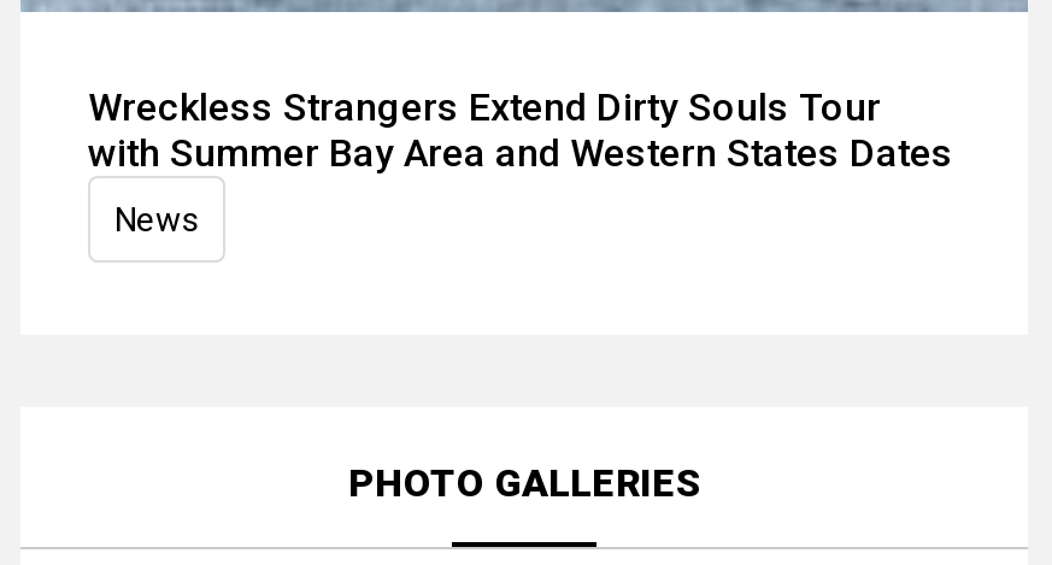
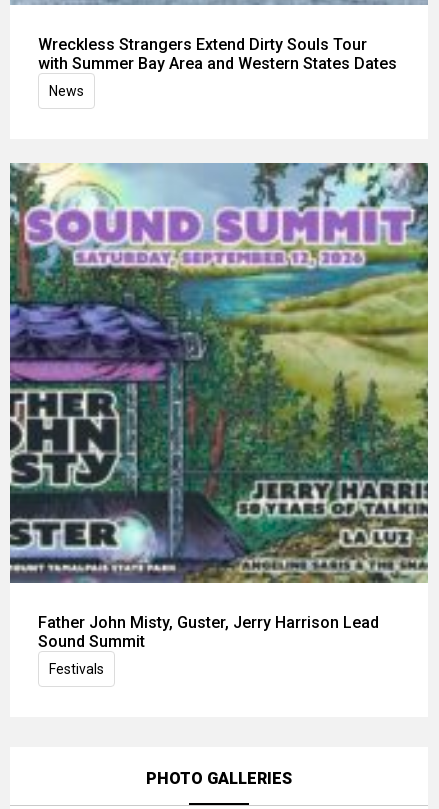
+ [image]
+ Father John Misty, Guster, Jerry Harrison Lead
+ Sound Summit
+ Festivals
